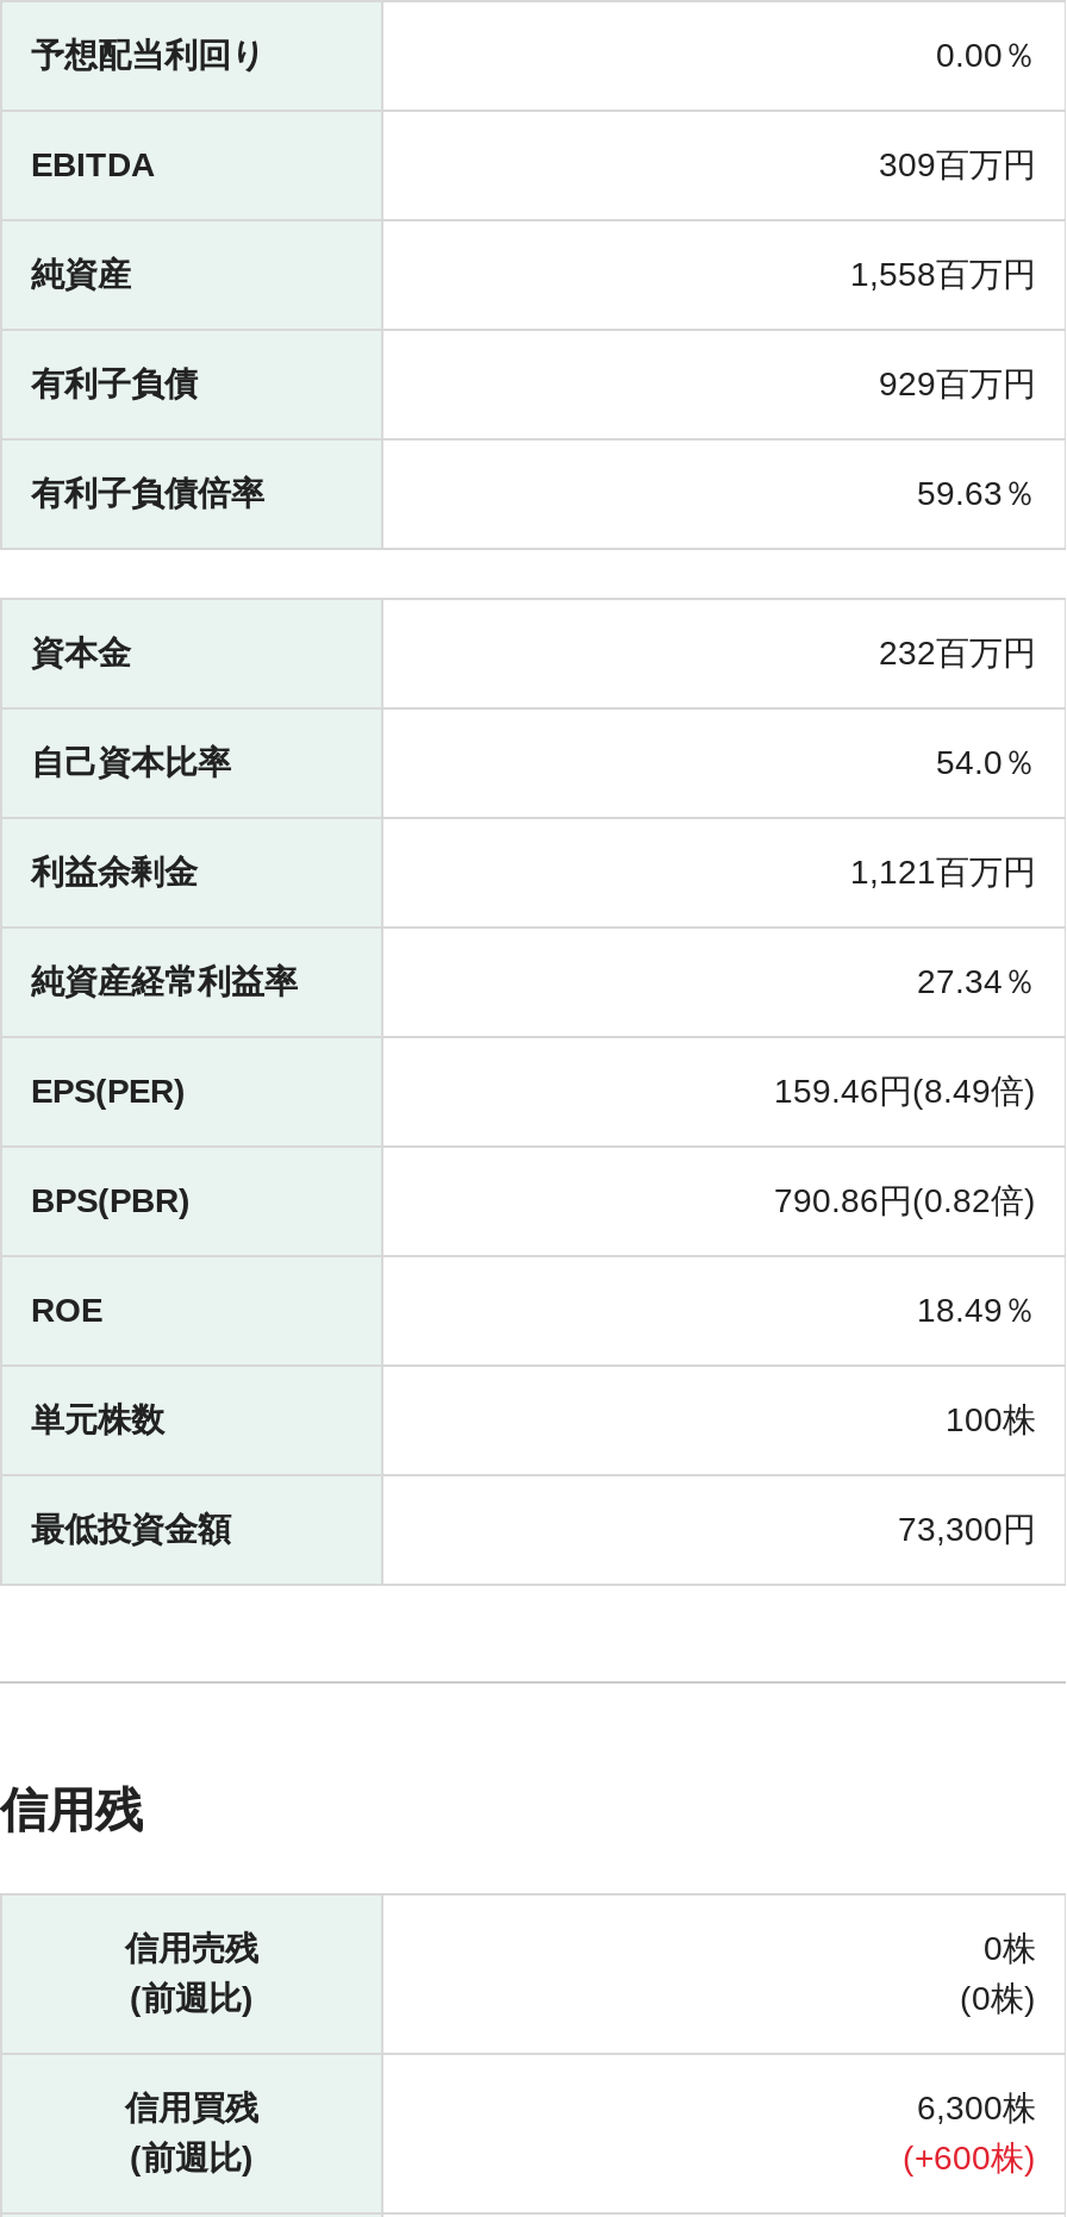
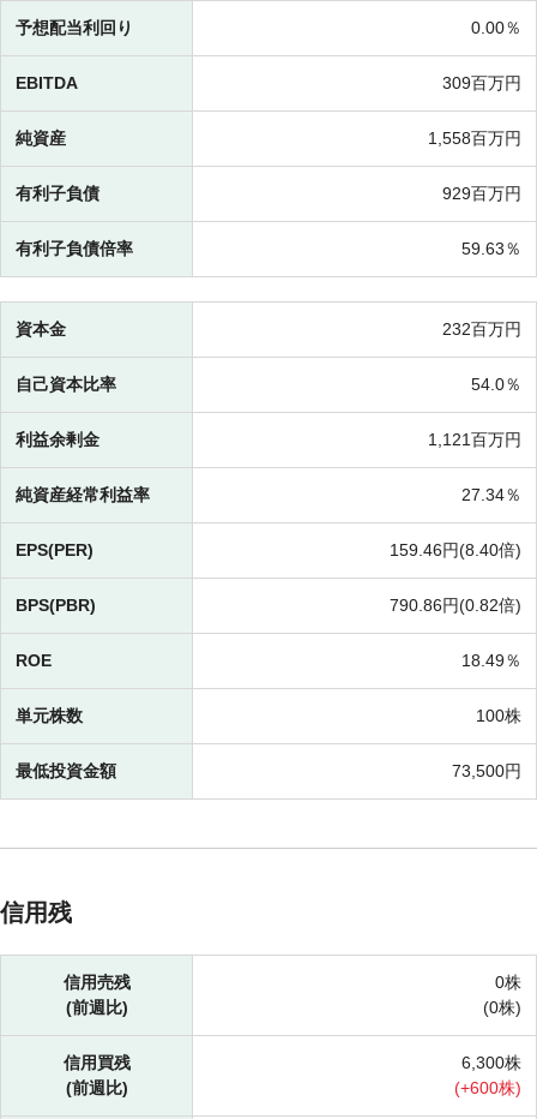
- 159.46円(8.49倍)
+ 159.46円(8.40倍)

- 73,300円
+ 73,500円
